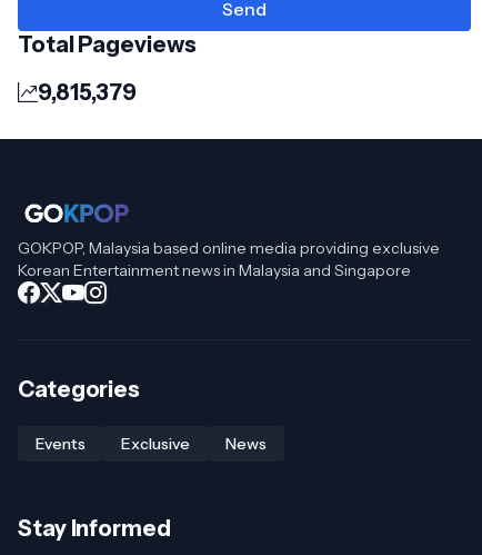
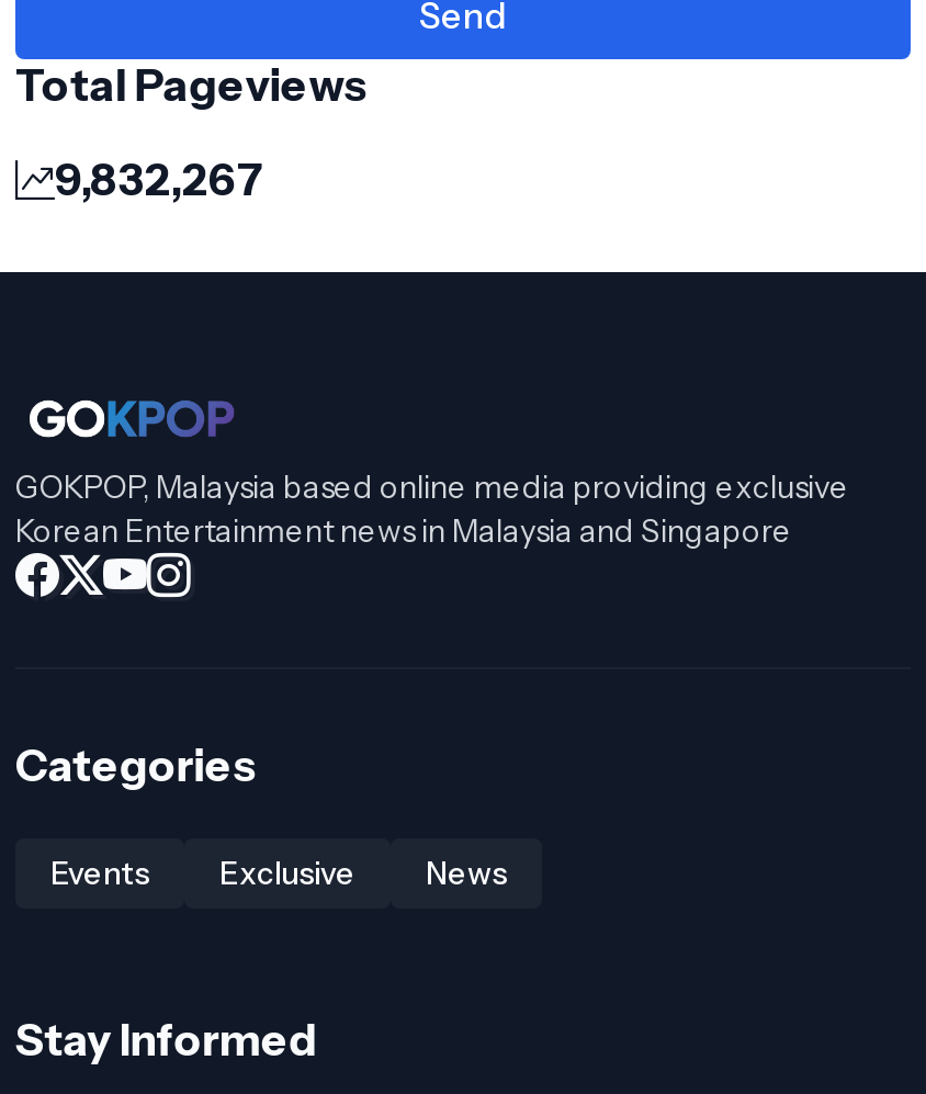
- 9,815,379
+ 9,832,267
